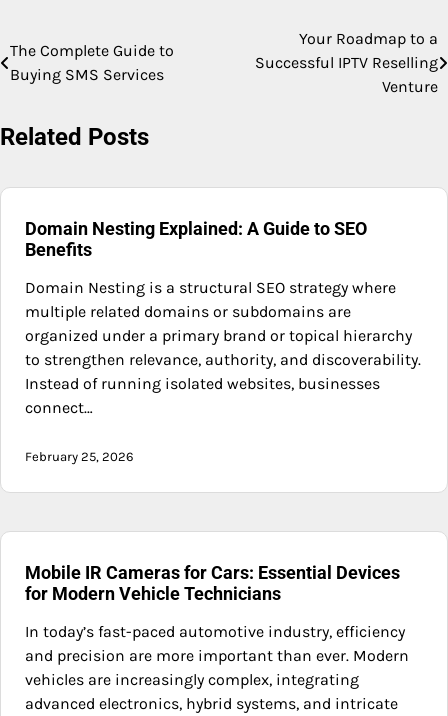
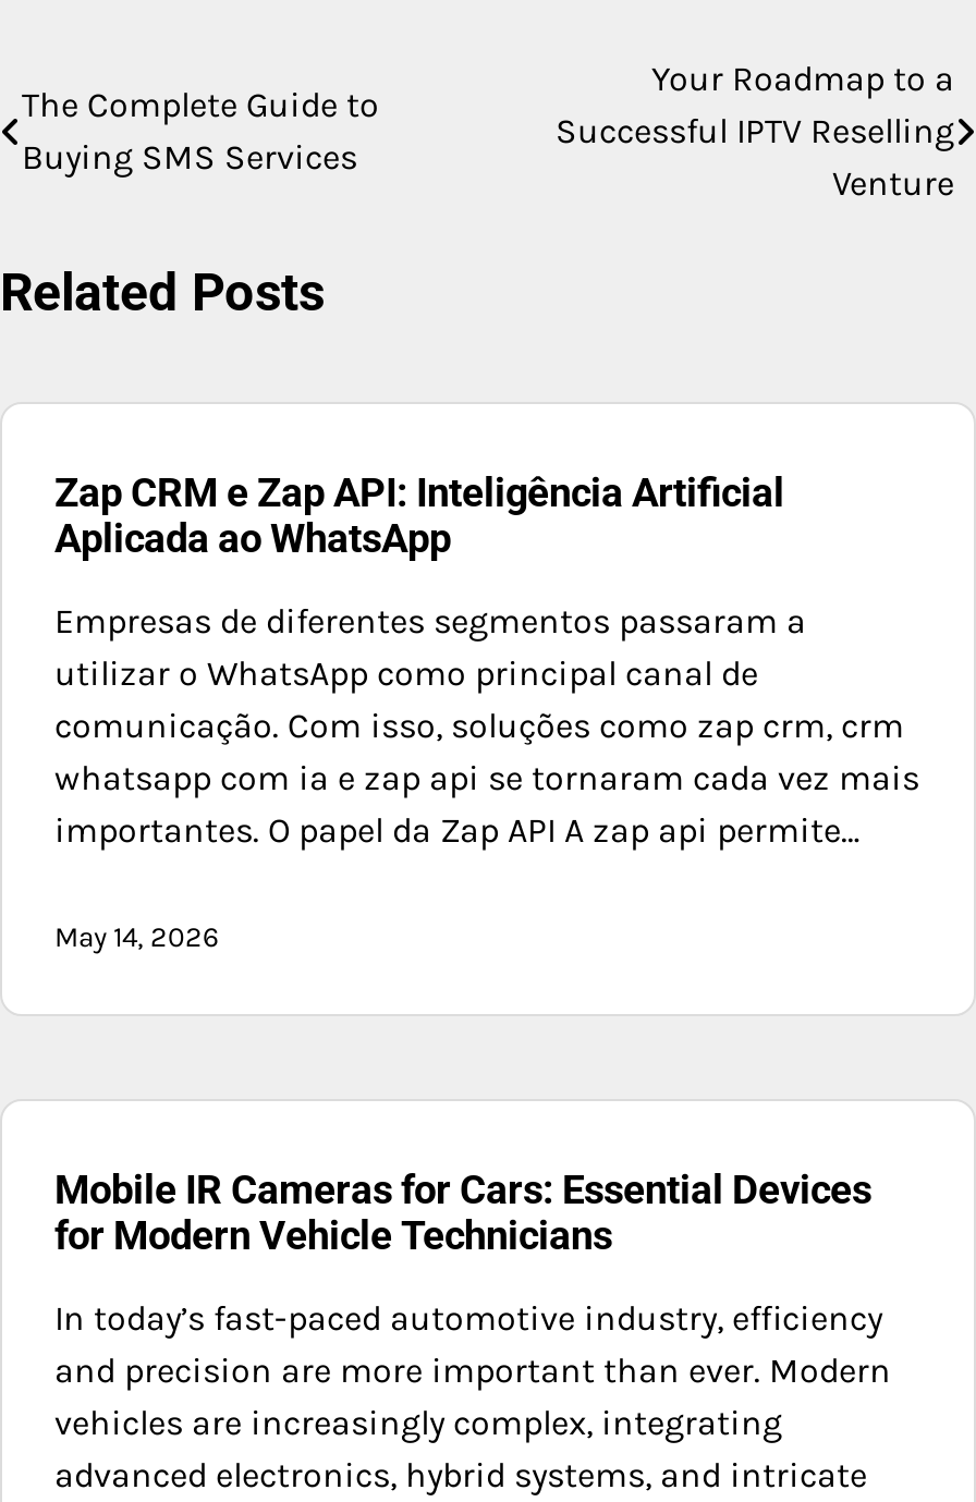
- Domain Nesting Explained: A Guide to SEO
- Benefits
+ Zap CRM e Zap API: Inteligência Artificial
+ Aplicada ao WhatsApp

- Domain Nesting is a structural SEO strategy where
- multiple related domains or subdomains are
- organized under a primary brand or topical hierarchy
- to strengthen relevance, authority, and discoverability.
- Instead of running isolated websites, businesses
- connect…
+ Empresas de diferentes segmentos passaram a
+ utilizar o WhatsApp como principal canal de
+ comunicação. Com isso, soluções como zap crm, crm
+ whatsapp com ia e zap api se tornaram cada vez mais
+ importantes. O papel da Zap API A zap api permite…

- February 25, 2026
+ May 14, 2026
